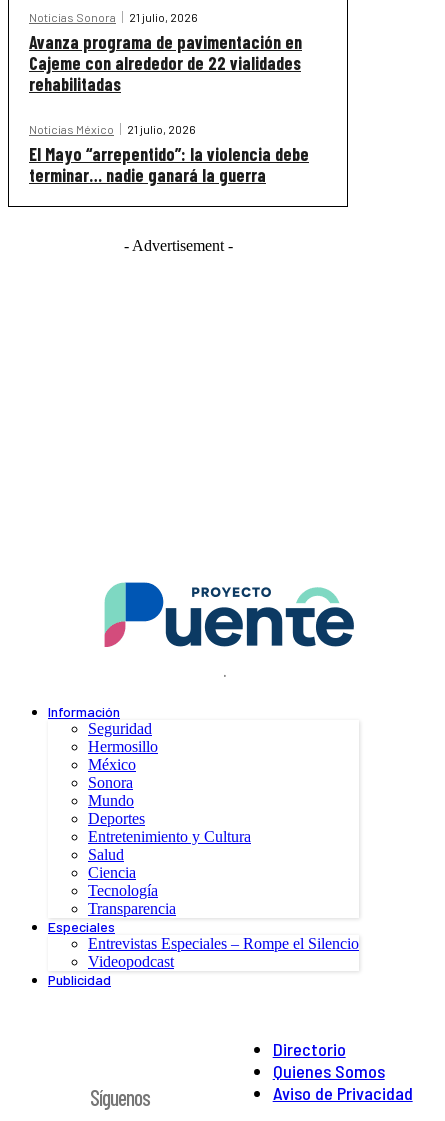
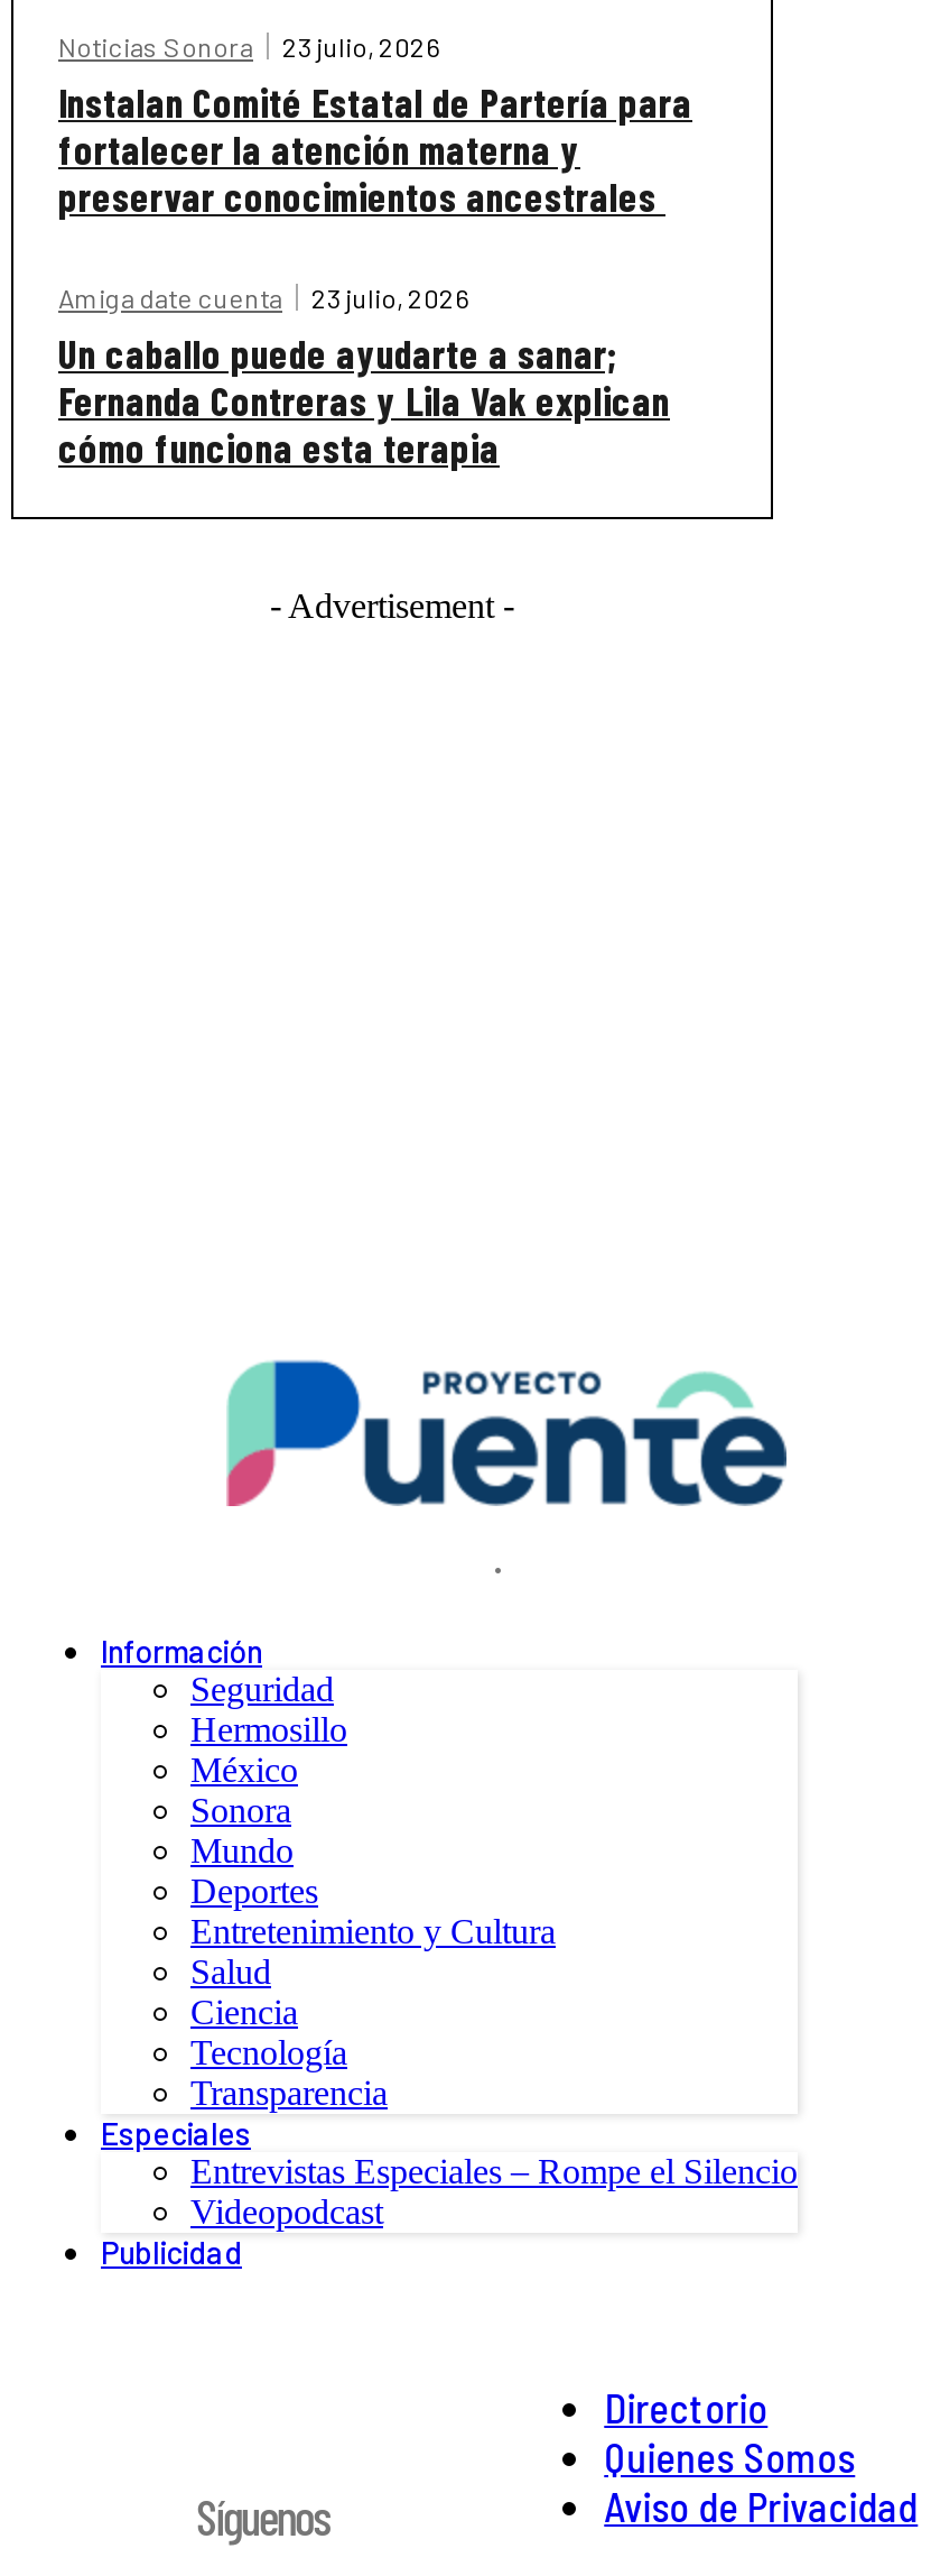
- 21 julio, 2026
- Avanza programa de pavimentación en
- Cajeme con alrededor de 22 vialidades
- rehabilitadas
+ 23 julio, 2026
+ Instalan Comité Estatal de Partería para
+ fortalecer la atención materna y
+ preservar conocimientos ancestrales

- Noticias México
- 21 julio, 2026
- El Mayo “arrepentido”: la violencia debe
- terminar… nadie ganará la guerra
+ Amiga date cuenta
+ 23 julio, 2026
+ Un caballo puede ayudarte a sanar;
+ Fernanda Contreras y Lila Vak explican
+ cómo funciona esta terapia
